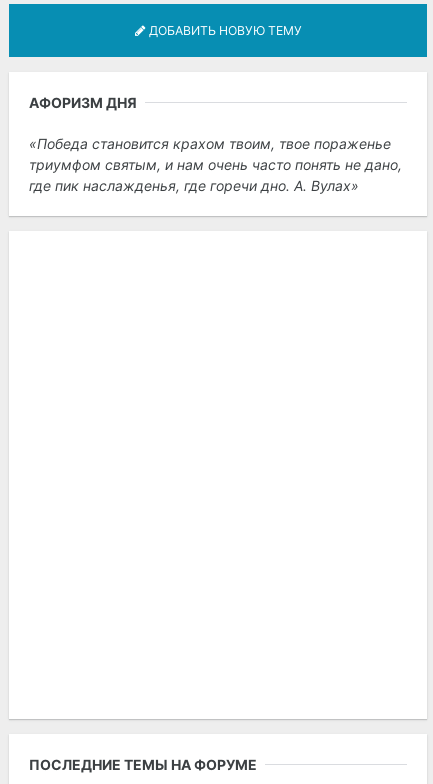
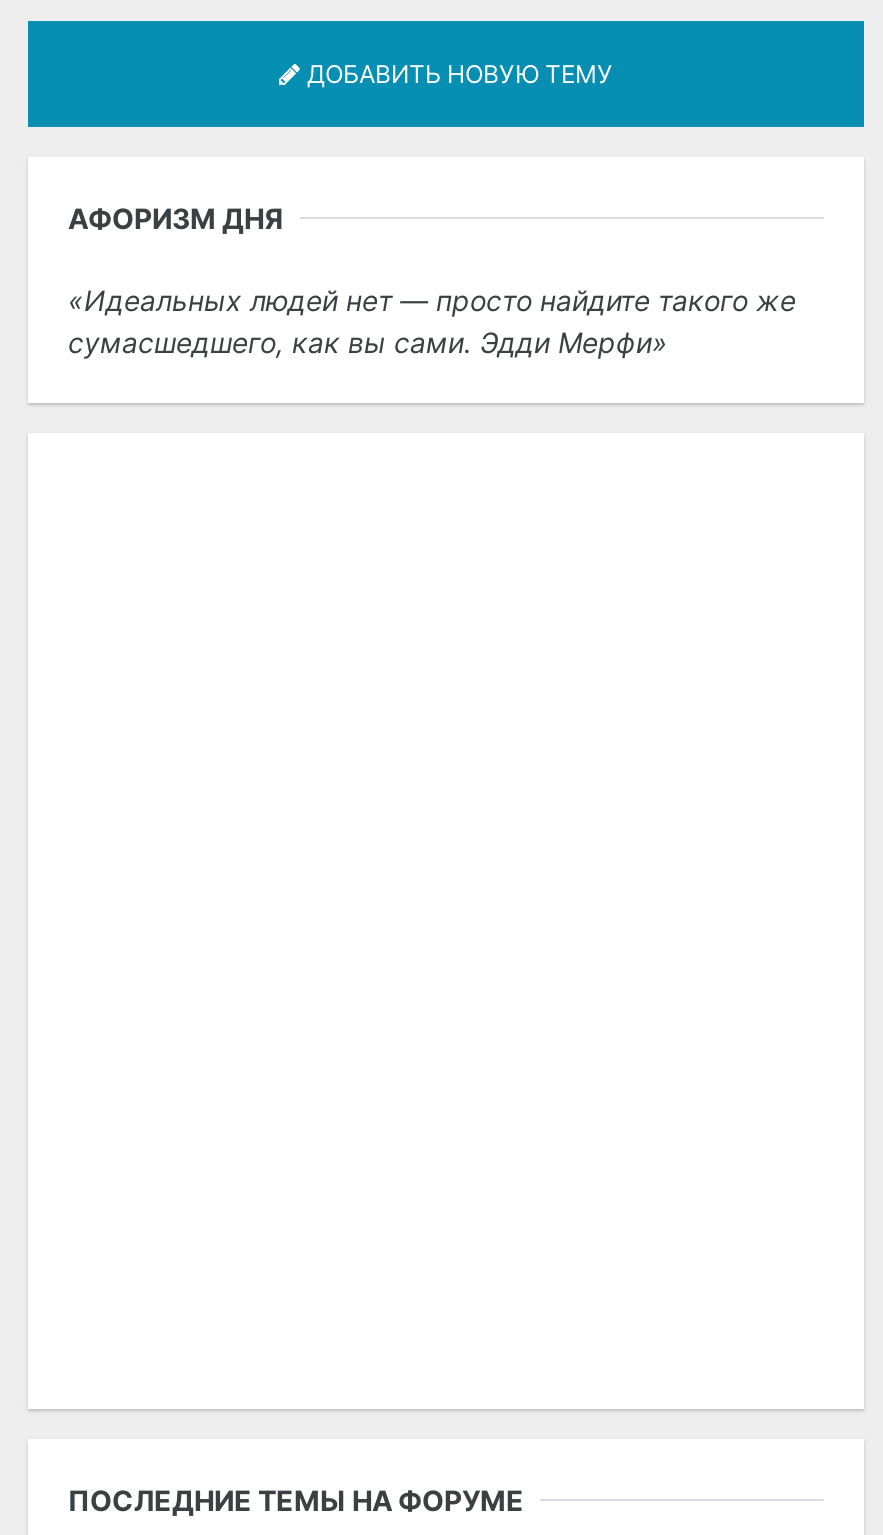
- Победа становится крахом твоим, твое пораженье
- триумфом святым, и нам очень часто понять не дано,
- где пик наслажденья, где горечи дно. А. Вулах
+ Идеальных людей нет — просто найдите такого же
+ сумасшедшего, как вы сами. Эдди Мерфи
